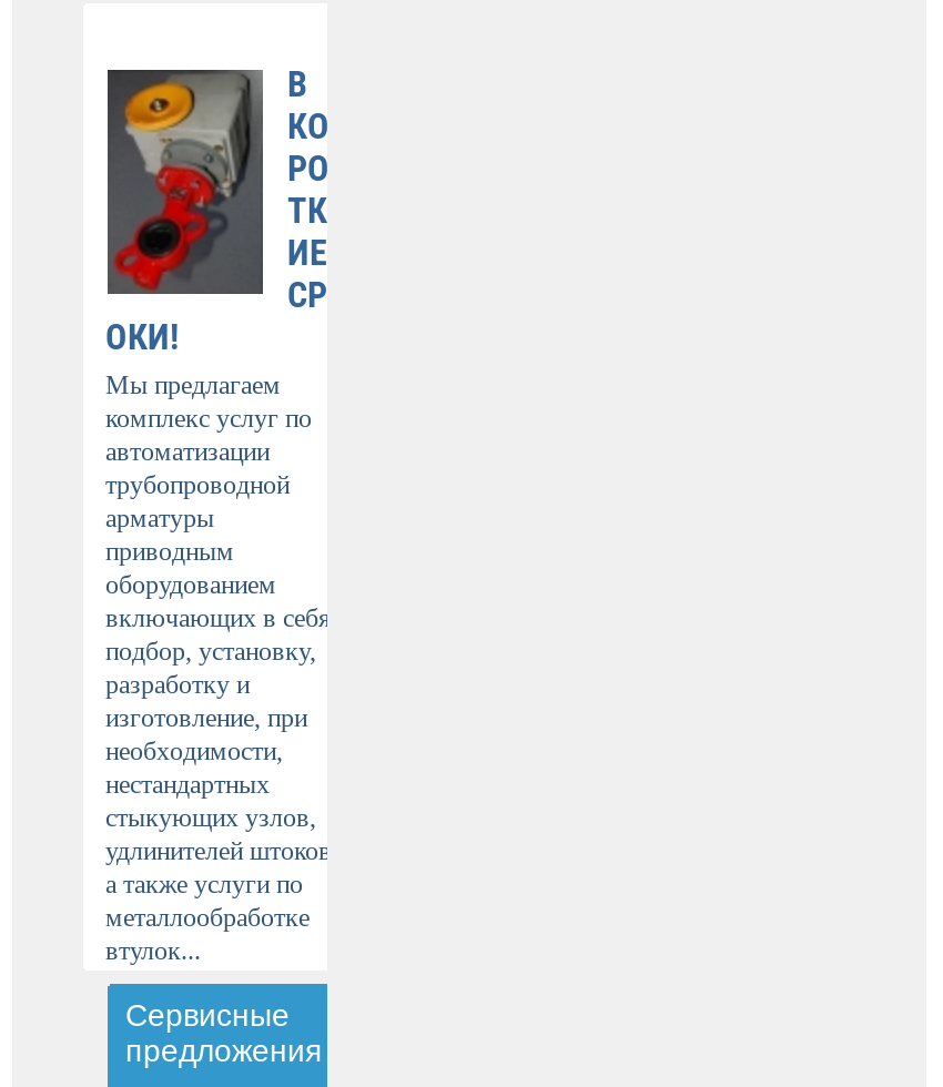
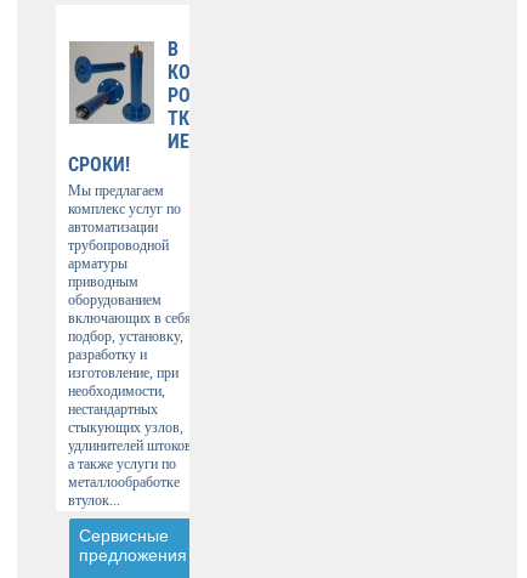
- [image]
+ [image]
